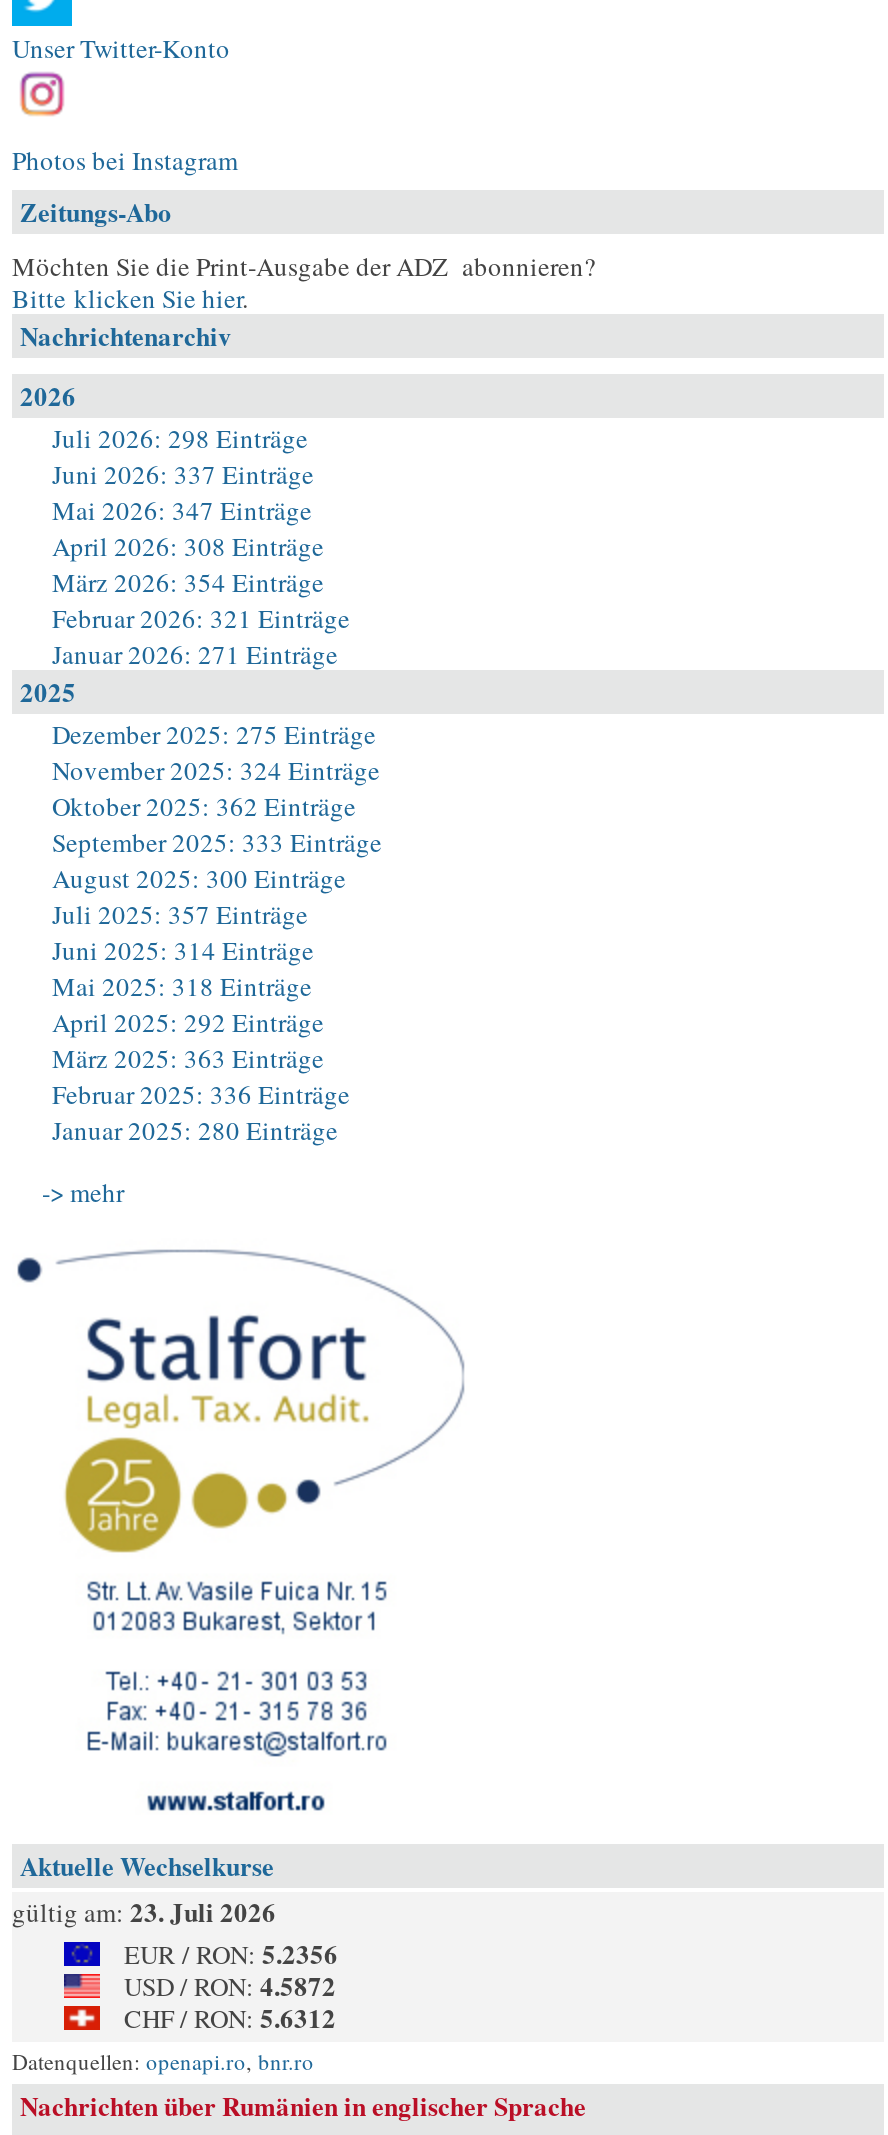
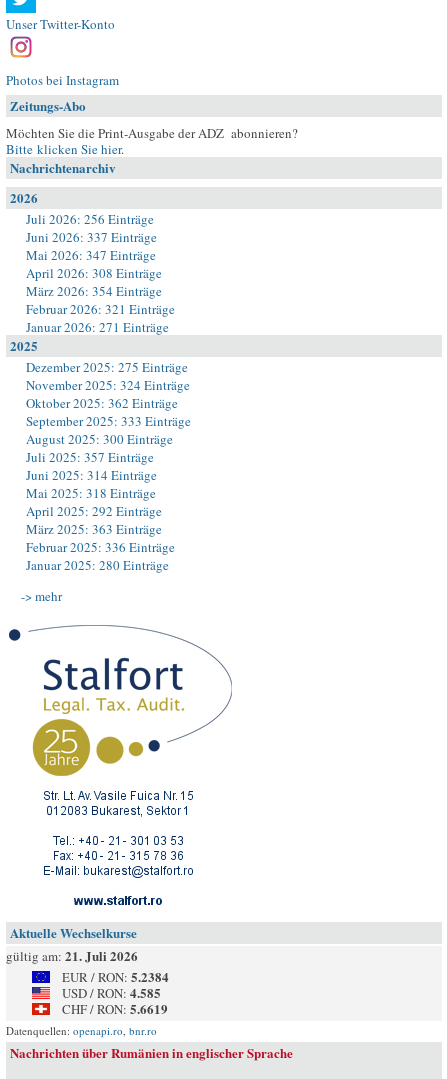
- Juli 2026: 298 Einträge
+ Juli 2026: 256 Einträge

- gültig am: 23. Juli 2026
+ gültig am: 21. Juli 2026

- EUR / RON: 5.2356
+ EUR / RON: 5.2384

- USD / RON: 4.5872
+ USD / RON: 4.585

- CHF / RON: 5.6312
+ CHF / RON: 5.6619
